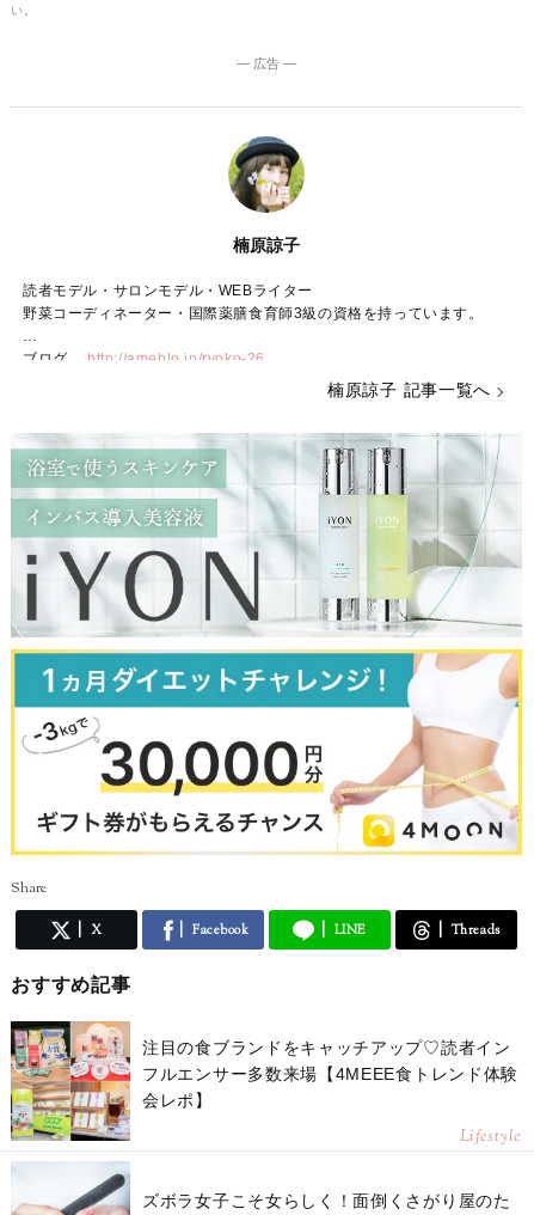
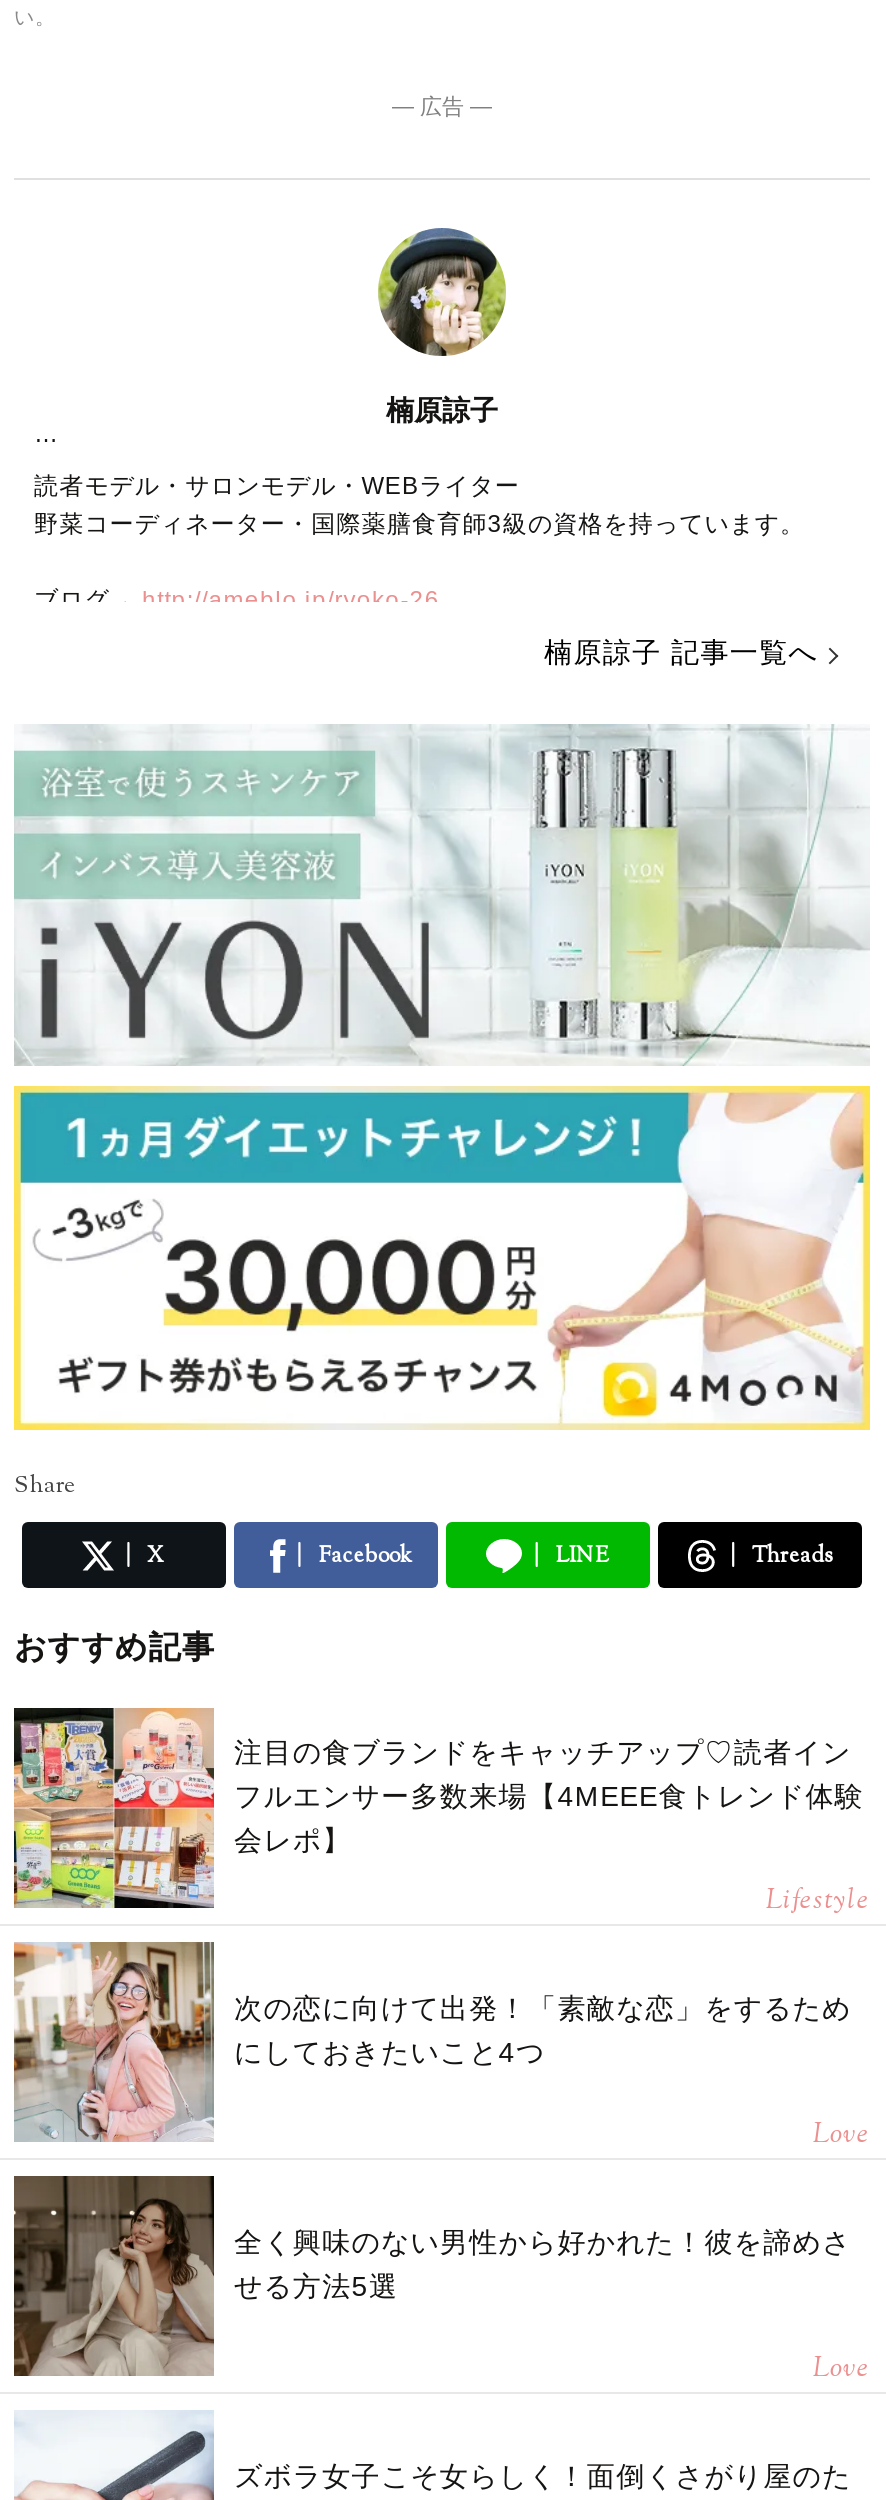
+ [image]
+ 次の恋に向けて出発！「素敵な恋」をするため
+ にしておきたいこと4つ
+ Love
+ 全く興味のない男性から好かれた！彼を諦めさ
+ せる方法5選
+ Love

+ [image]
